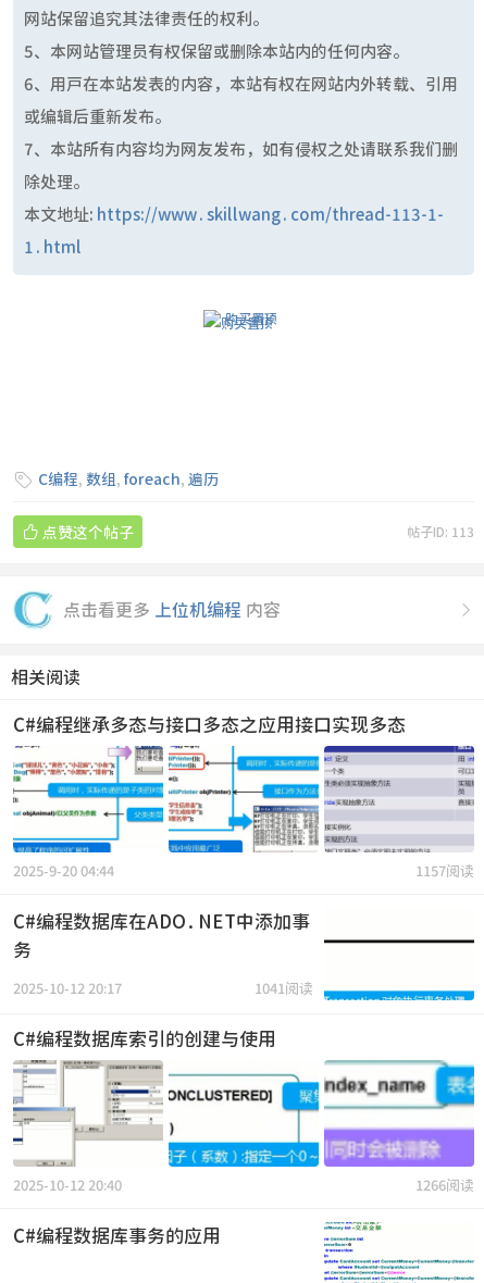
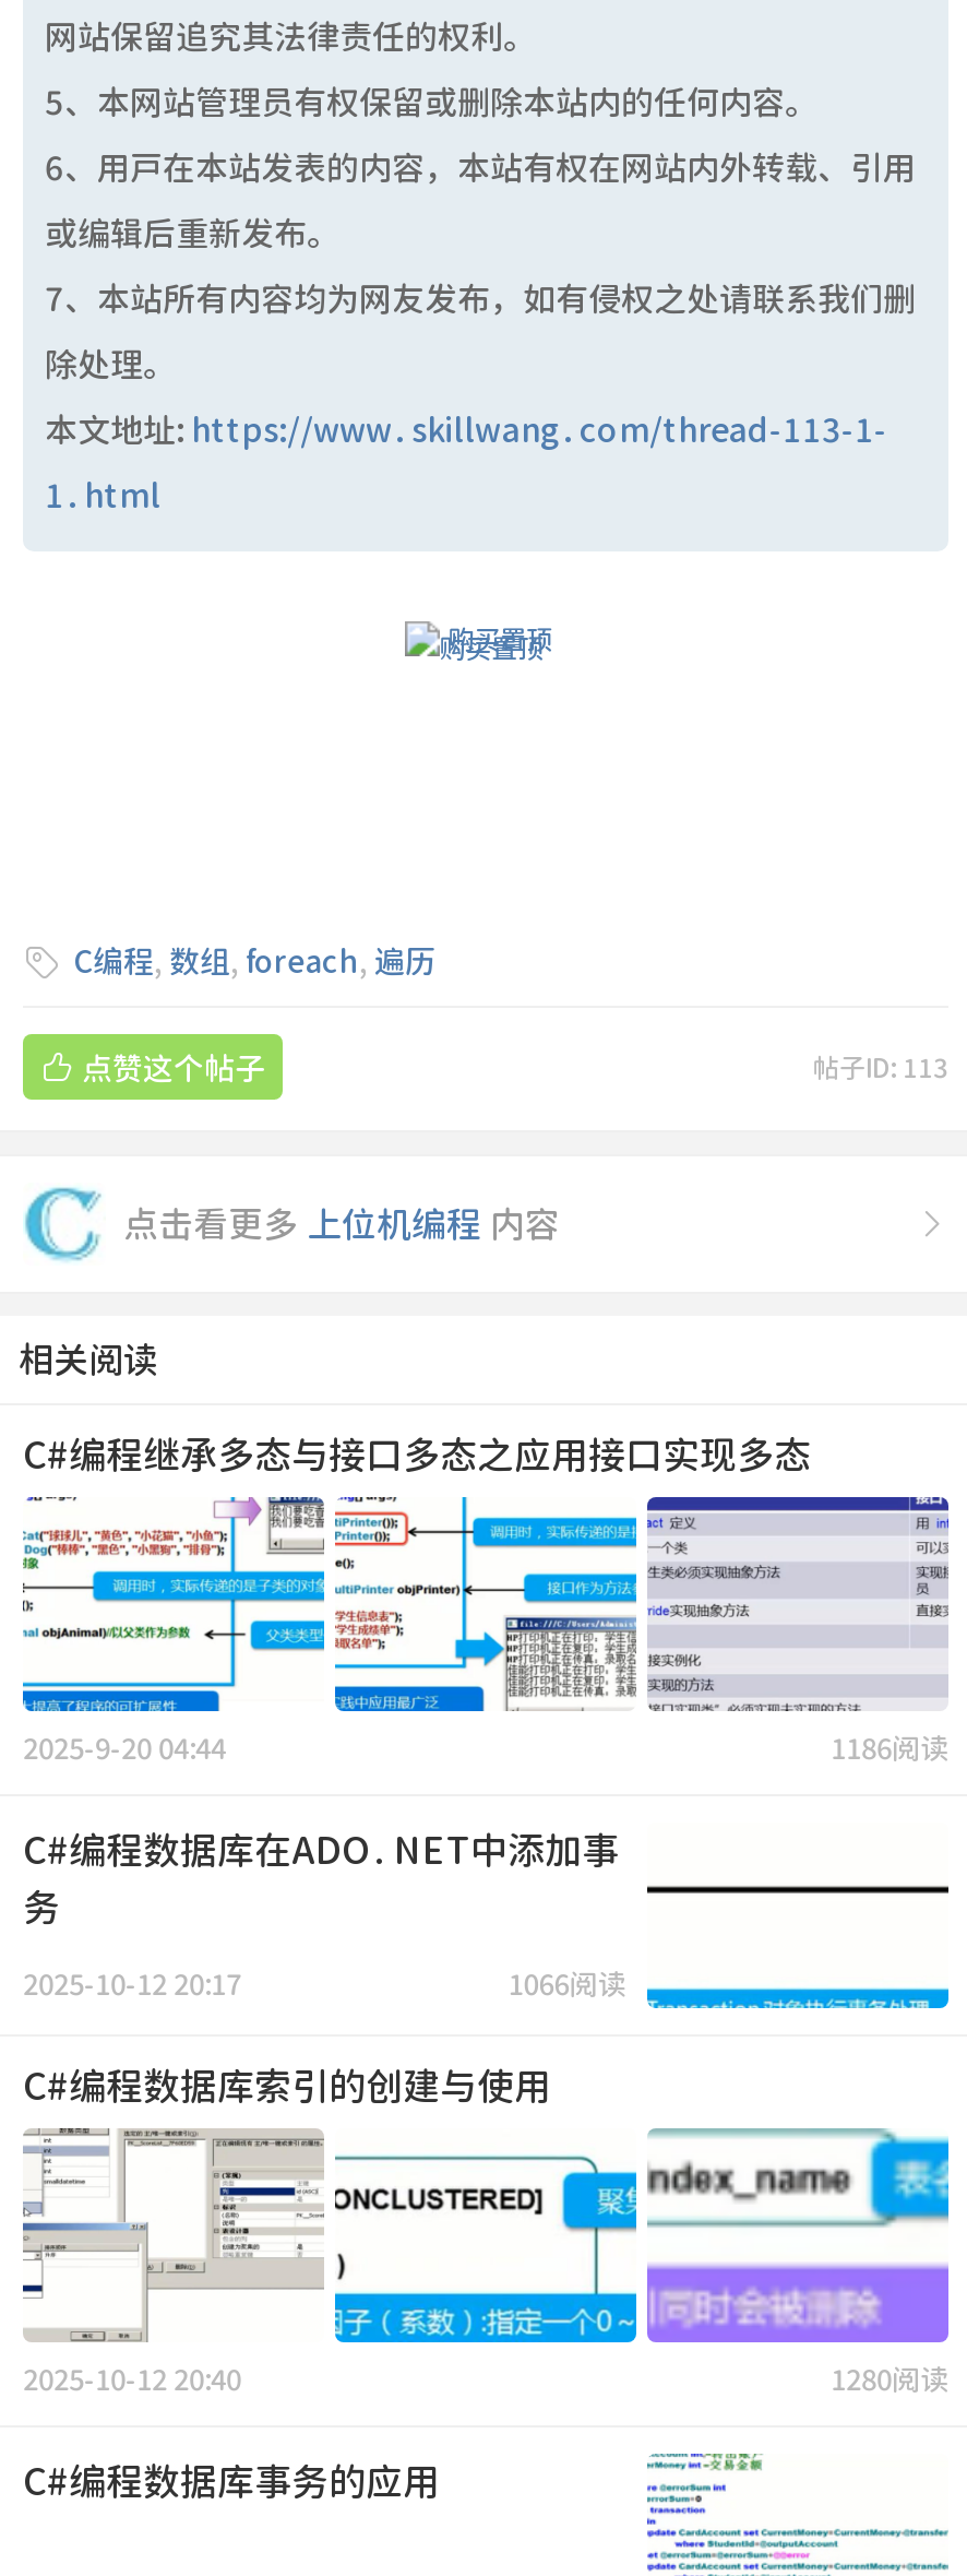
- 1157阅读
+ 1186阅读

- 1041阅读
+ 1066阅读

- 1266阅读
+ 1280阅读
